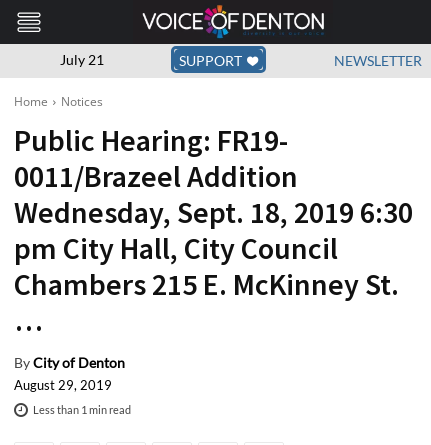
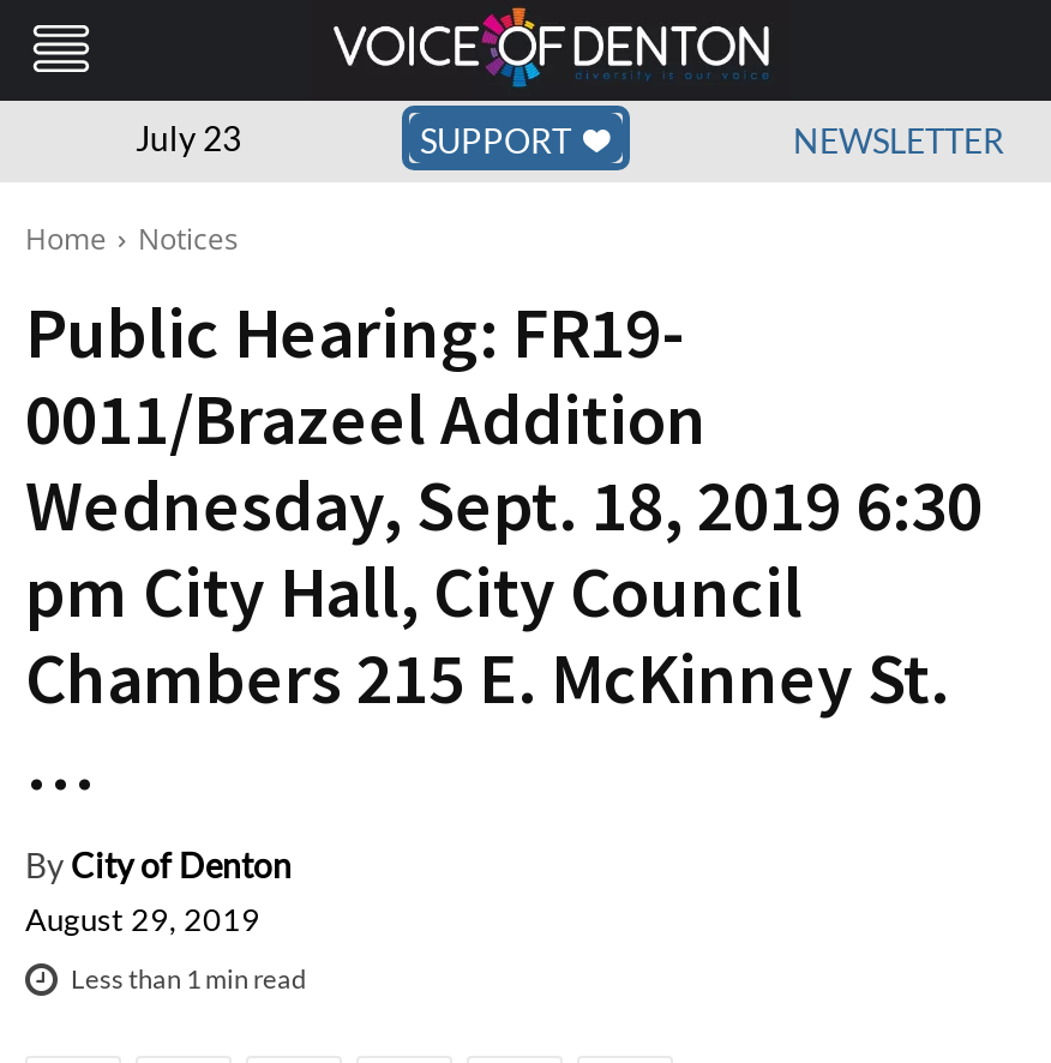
- July 21
+ July 23
